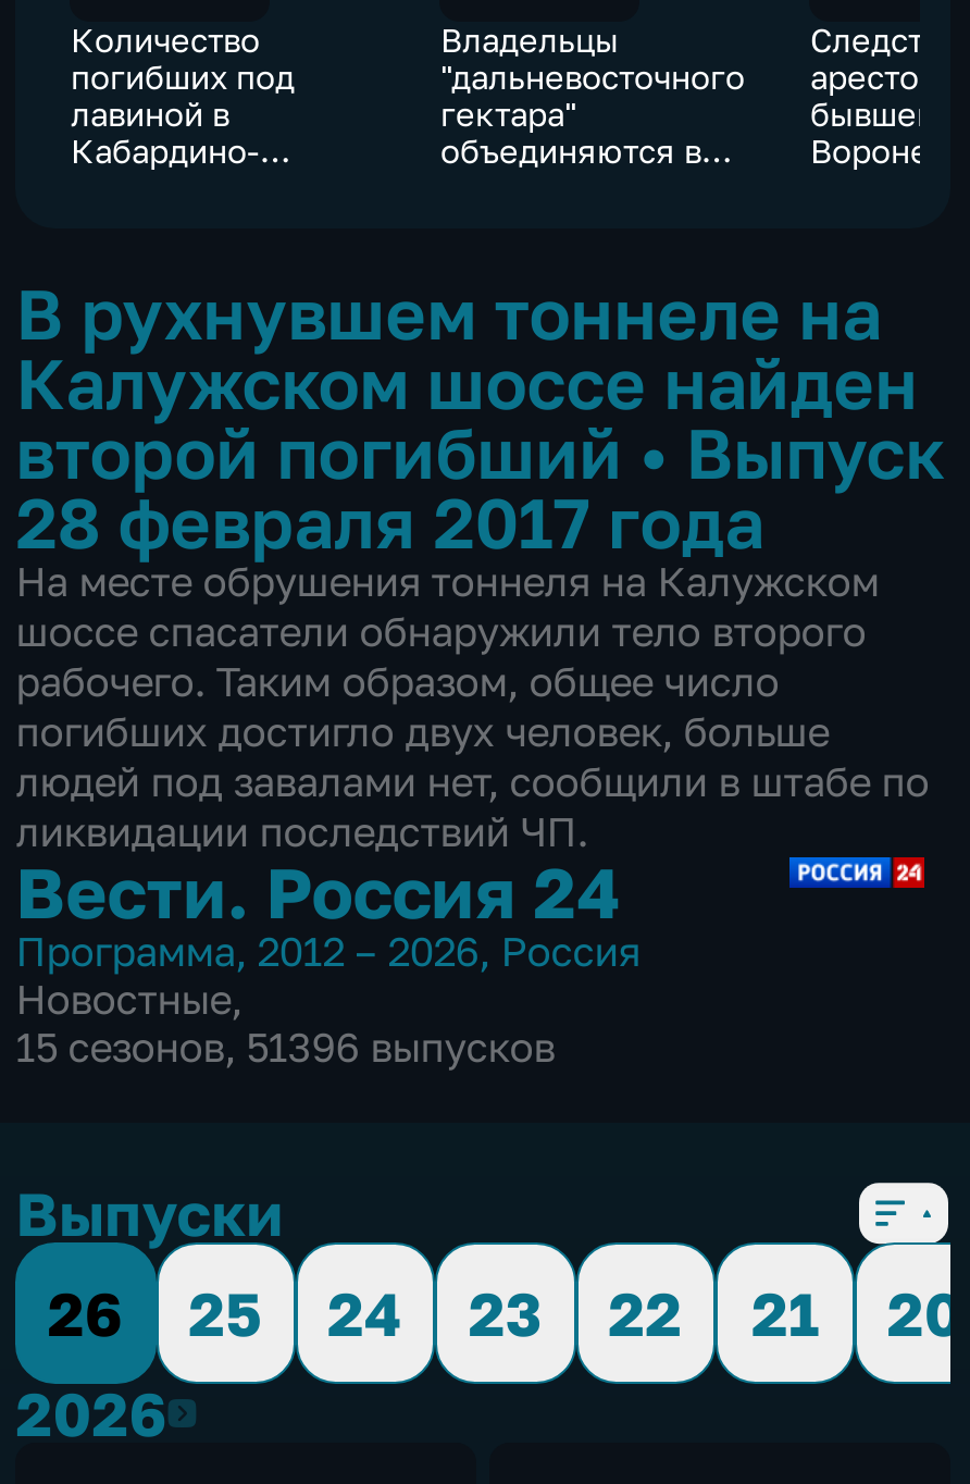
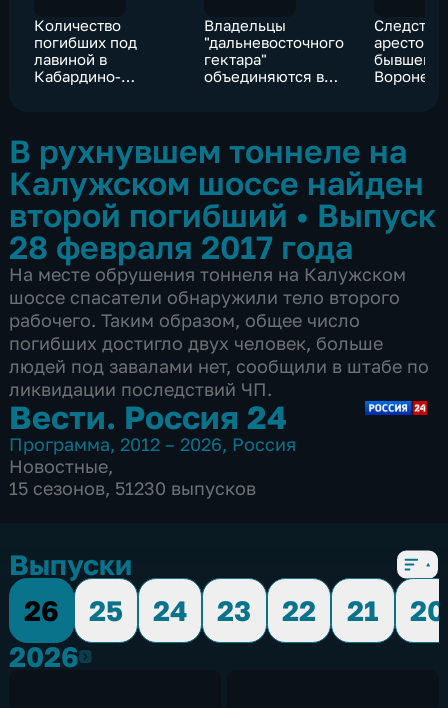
- 15 сезонов, 51396 выпусков
+ 15 сезонов, 51230 выпусков
